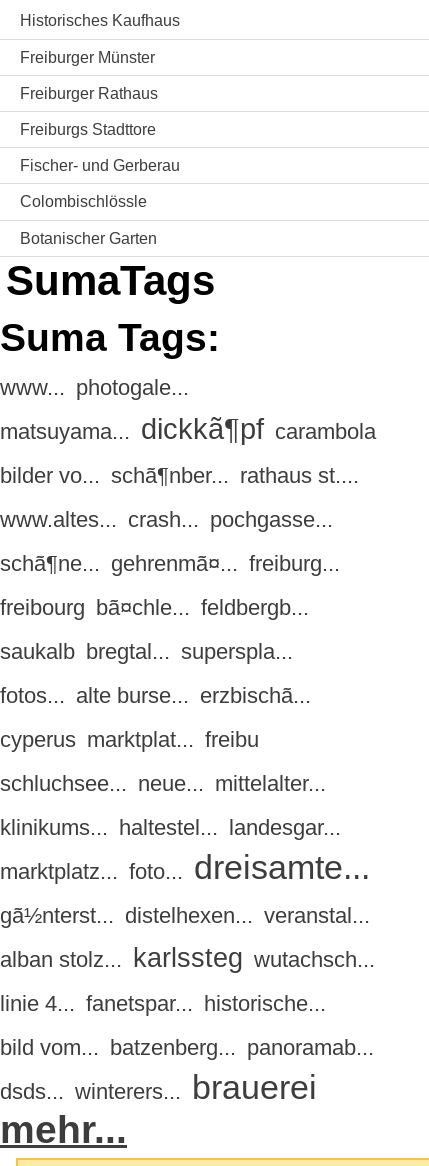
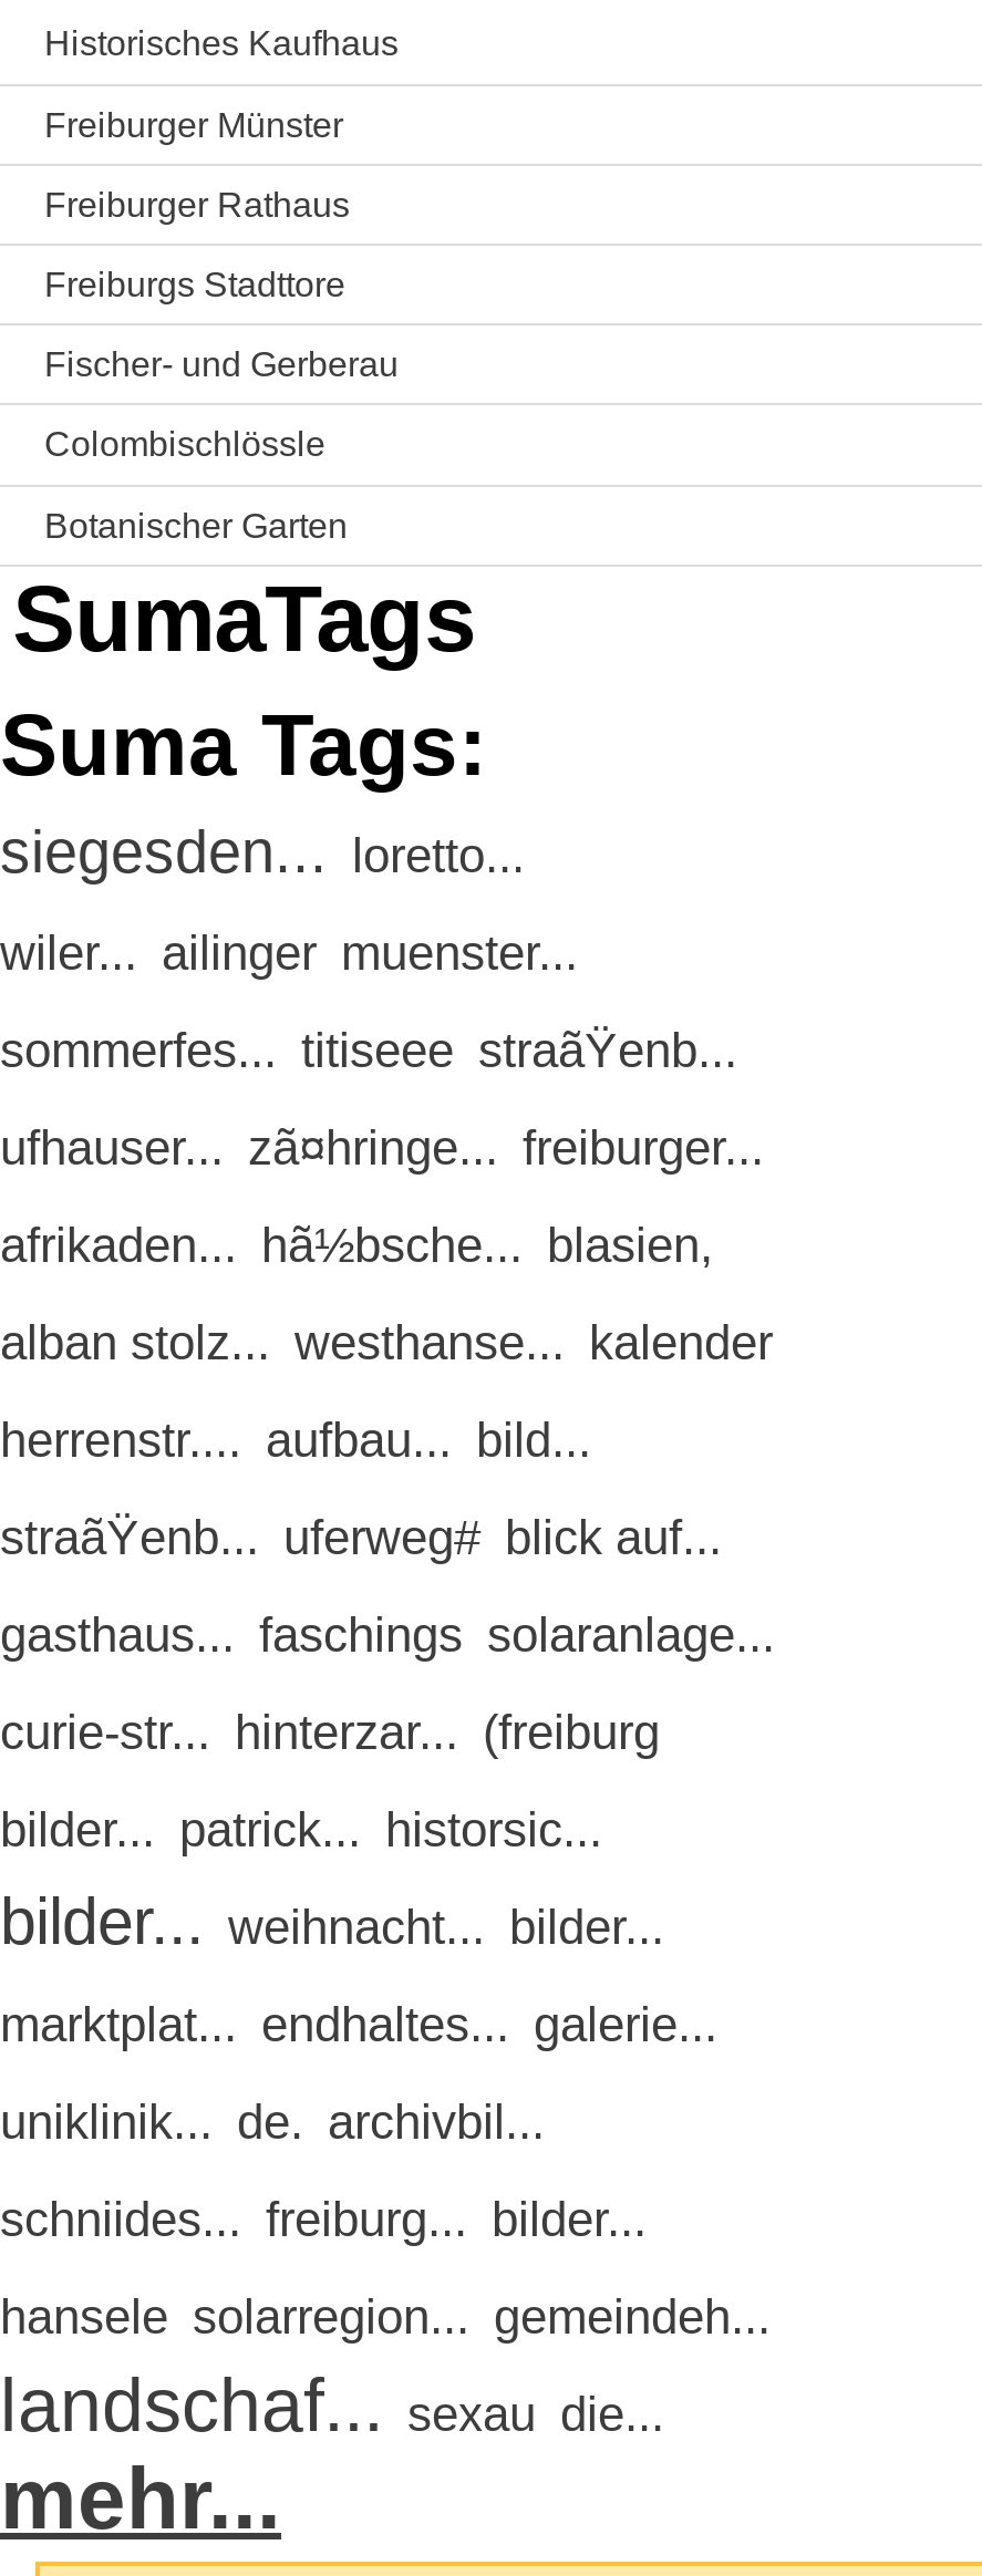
- www... photogale...
- matsuyama... dickkã¶pf carambola
- bilder vo... schã¶nber... rathaus st....
- www.altes... crash... pochgasse...
- schã¶ne... gehrenmã¤... freiburg...
- freibourg bã¤chle... feldbergb...
- saukalb bregtal... superspla...
- fotos... alte burse... erzbischã...
- cyperus marktplat... freibu
- schluchsee... neue... mittelalter...
- klinikums... haltestel... landesgar...
- marktplatz... foto... dreisamte...
- gã½nterst... distelhexen... veranstal...
- alban stolz... karlssteg wutachsch...
- linie 4... fanetspar... historische...
- bild vom... batzenberg... panoramab...
- dsds... winterers... brauerei
+ siegesden... loretto...
+ wiler... ailinger muenster...
+ sommerfes... titiseee straãŸenb...
+ ufhauser... zã¤hringe... freiburger...
+ afrikaden... hã½bsche... blasien,
+ alban stolz... westhanse... kalender
+ herrenstr.... aufbau... bild...
+ straãŸenb... uferweg# blick auf...
+ gasthaus... faschings solaranlage...
+ curie-str... hinterzar... (freiburg
+ bilder... patrick... historsic...
+ bilder... weihnacht... bilder...
+ marktplat... endhaltes... galerie...
+ uniklinik... de. archivbil...
+ schniides... freiburg... bilder...
+ hansele solarregion... gemeindeh...
+ landschaf... sexau die...
